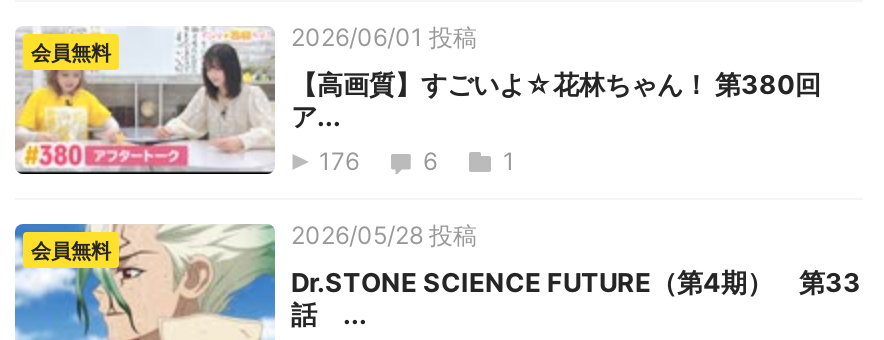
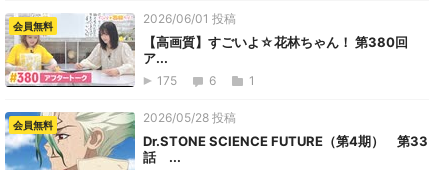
- 176
+ 175
